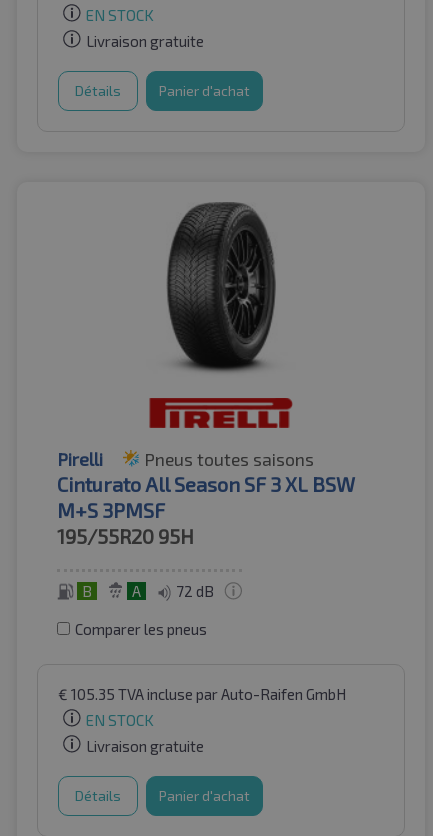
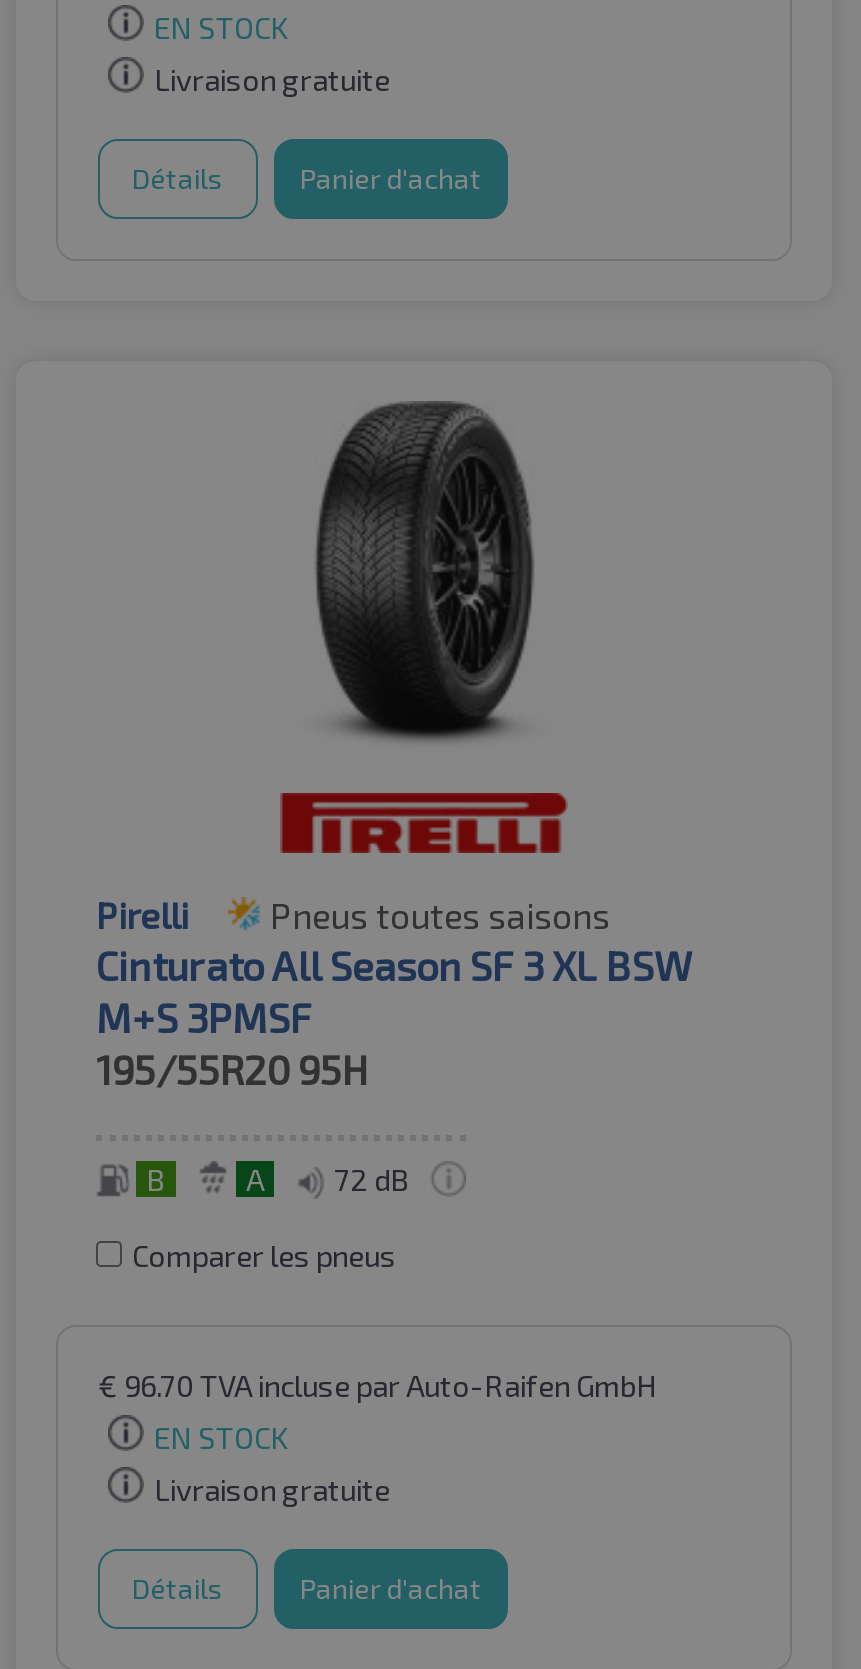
- € 105.35 TVA incluse par Auto-Raifen GmbH
+ € 96.70 TVA incluse par Auto-Raifen GmbH
